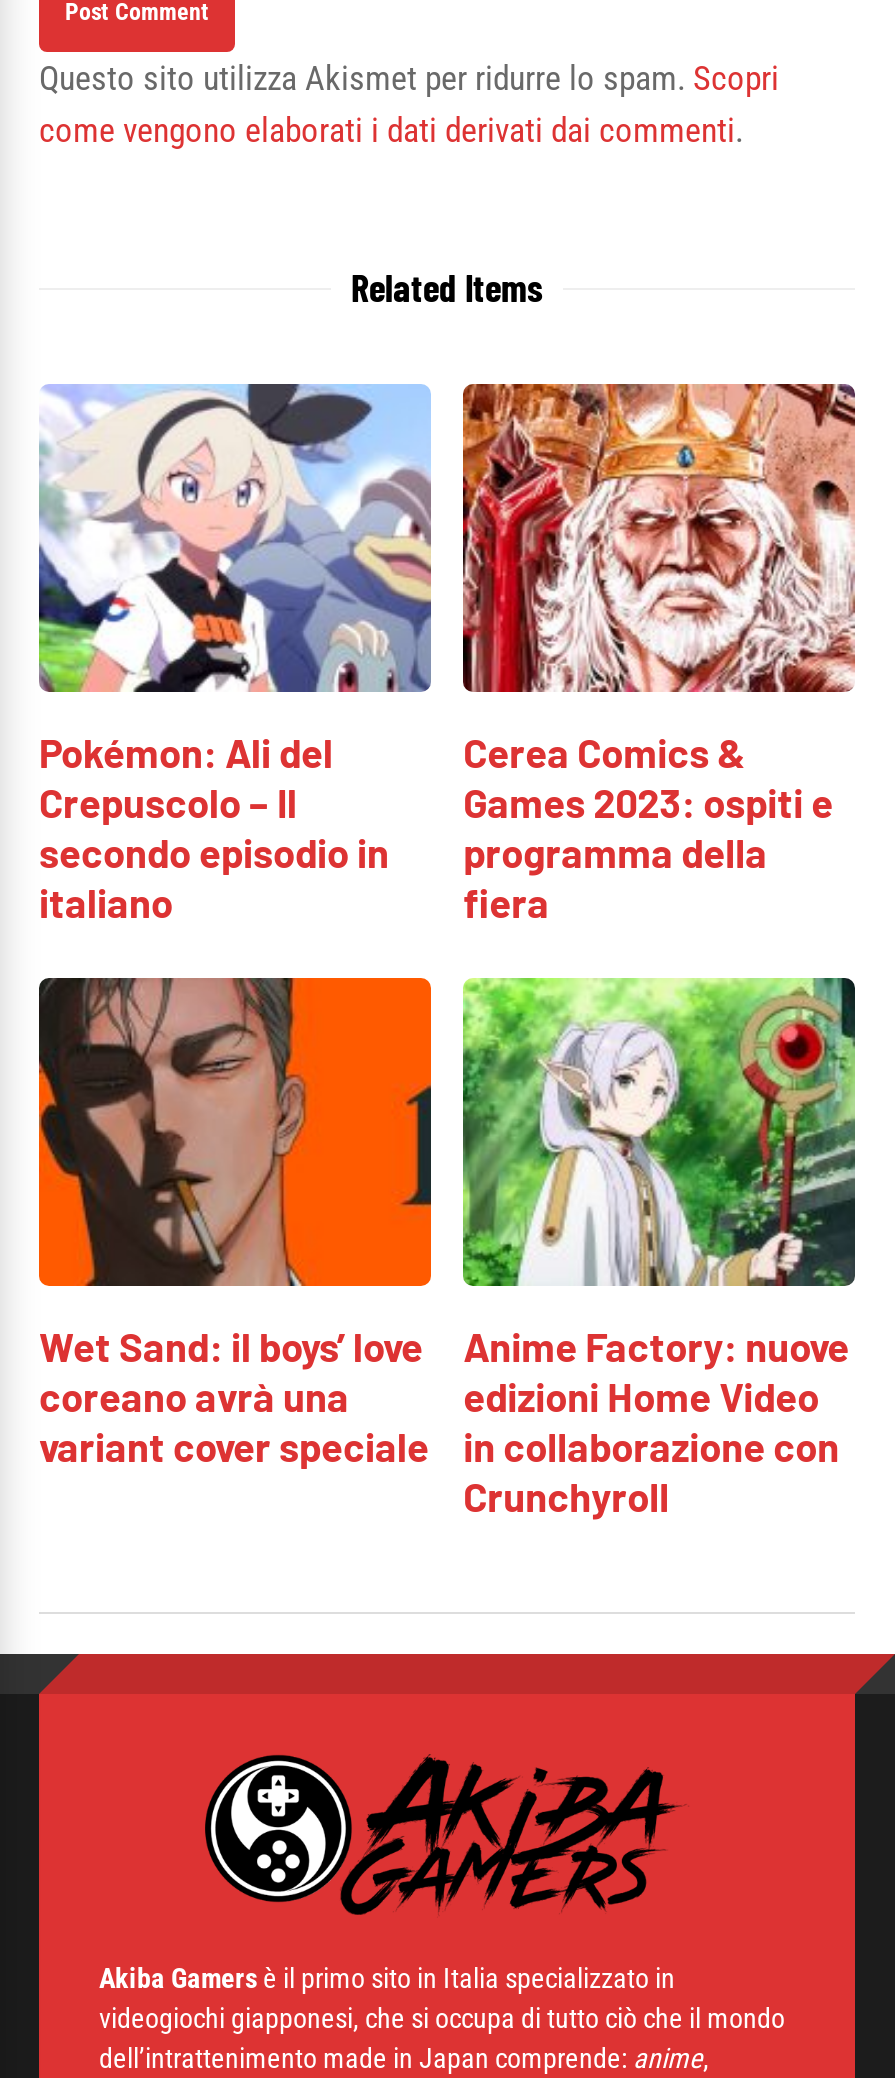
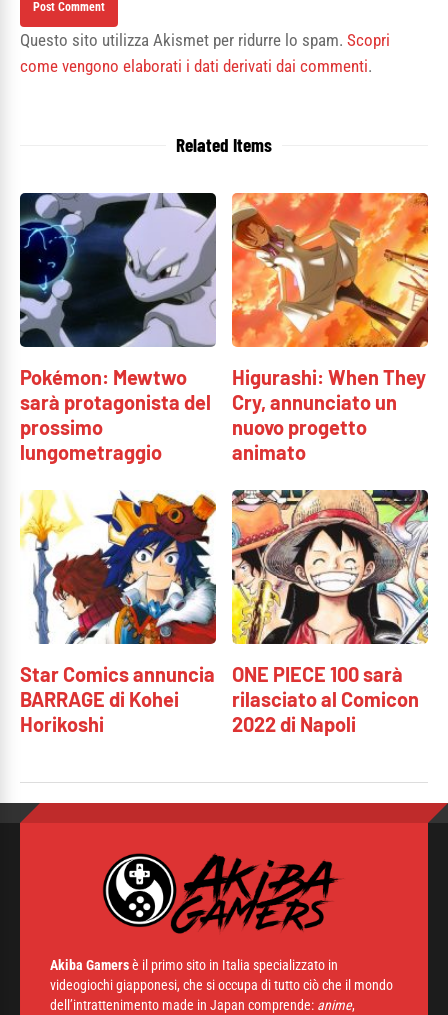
- [image]
- Pokémon: Ali del
- Crepuscolo – Il
- secondo episodio in
- italiano
+ [image]
+ Pokémon: Mewtwo
+ sarà protagonista del
+ prossimo
+ lungometraggio

- [image]
- Cerea Comics &
- Games 2023: ospiti e
- programma della
- fiera
+ [image]
+ Higurashi: When They
+ Cry, annunciato un
+ nuovo progetto
+ animato

- [image]
- Wet Sand: il boys’ love
- coreano avrà una
- variant cover speciale
+ [image]
+ Star Comics annuncia
+ BARRAGE di Kohei
+ Horikoshi

- [image]
- Anime Factory: nuove
- edizioni Home Video
- in collaborazione con
- Crunchyroll
+ [image]
+ ONE PIECE 100 sarà
+ rilasciato al Comicon
+ 2022 di Napoli
